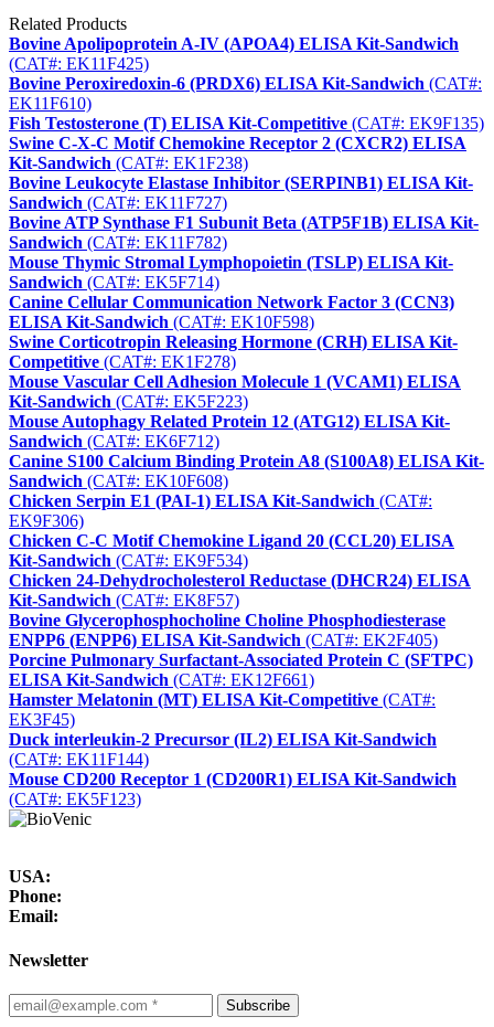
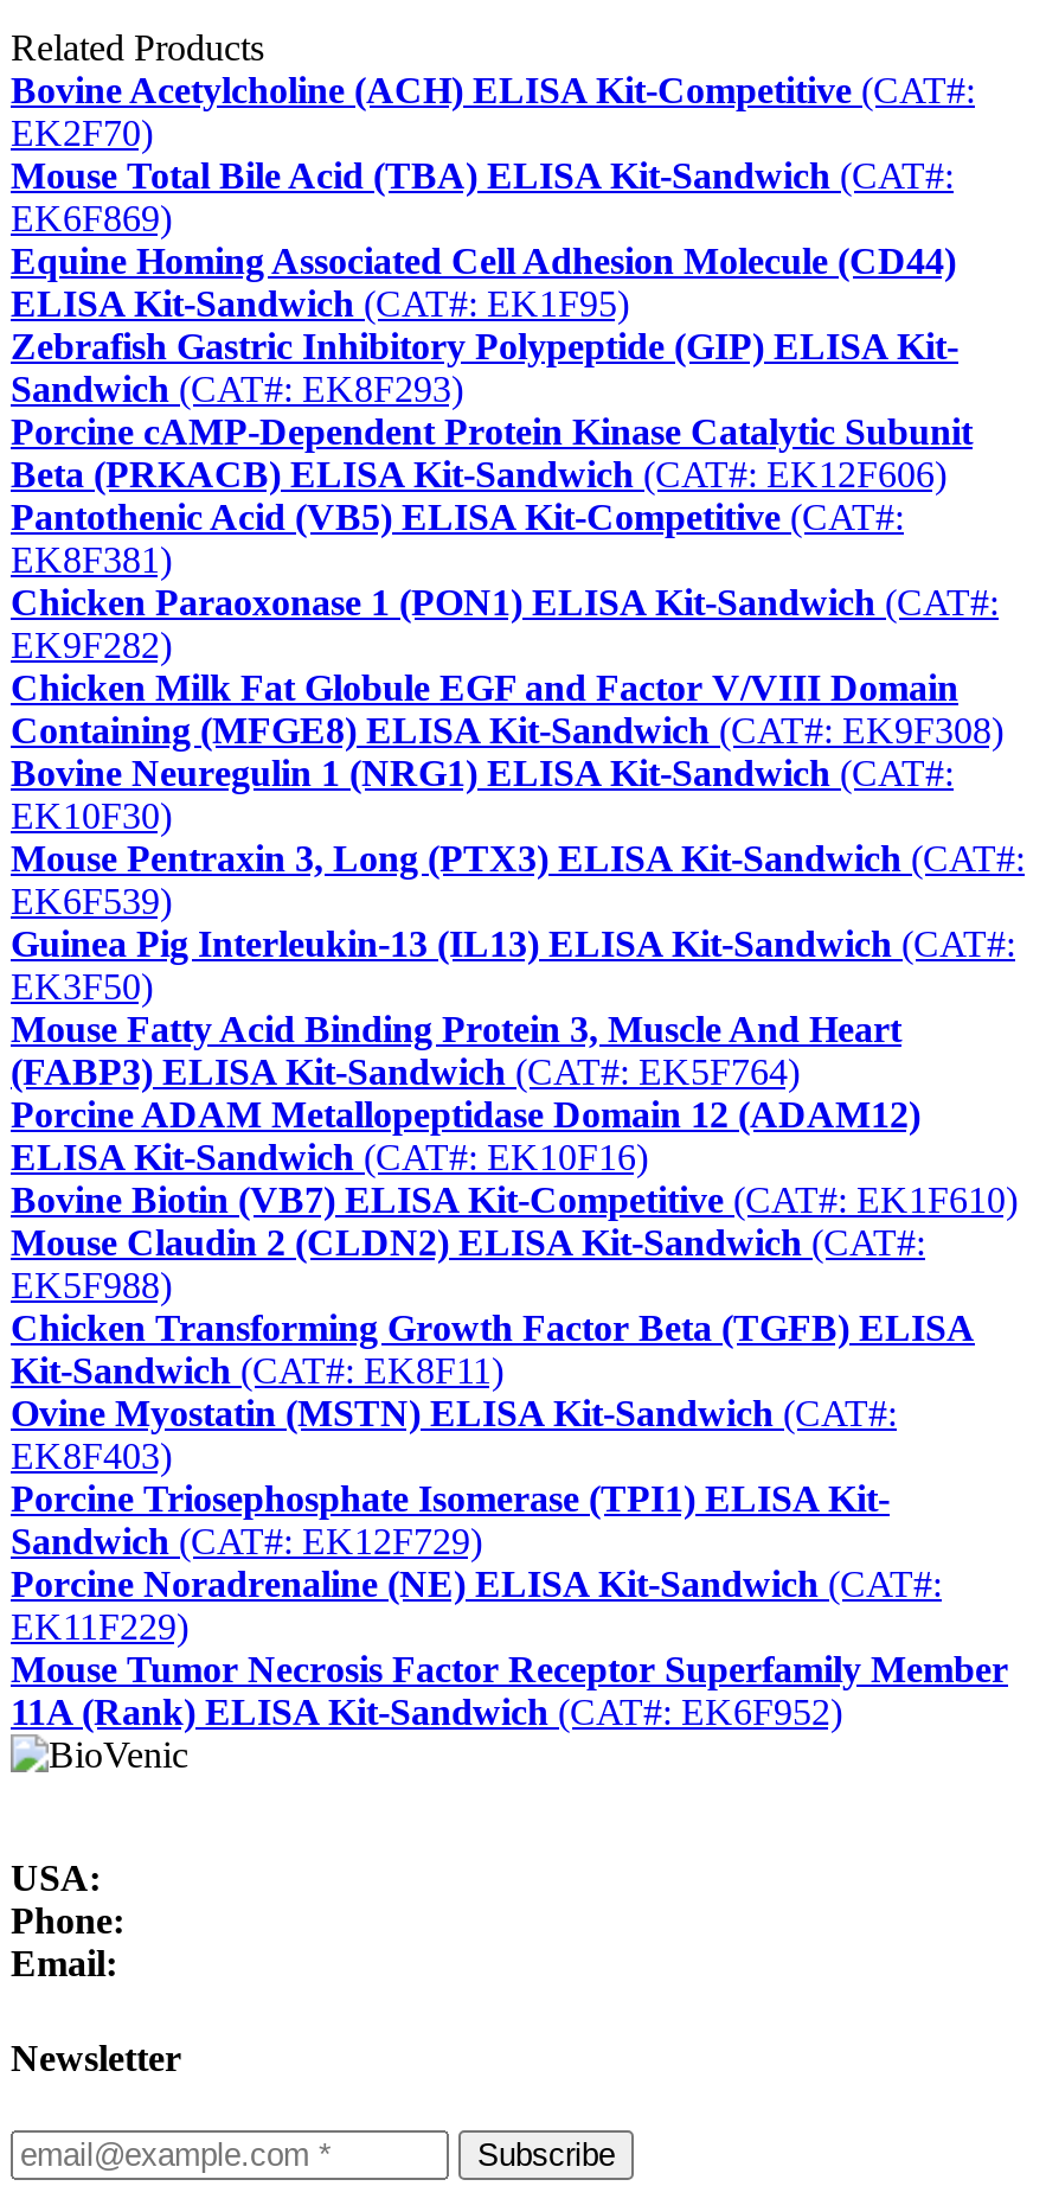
- Bovine Apolipoprotein A-IV (APOA4) ELISA Kit-Sandwich
- (CAT#: EK11F425)
- Bovine Peroxiredoxin-6 (PRDX6) ELISA Kit-Sandwich (CAT#:
- EK11F610)
- Fish Testosterone (T) ELISA Kit-Competitive (CAT#: EK9F135)
- Swine C-X-C Motif Chemokine Receptor 2 (CXCR2) ELISA
- Kit-Sandwich (CAT#: EK1F238)
- Bovine Leukocyte Elastase Inhibitor (SERPINB1) ELISA Kit-
- Sandwich (CAT#: EK11F727)
- Bovine ATP Synthase F1 Subunit Beta (ATP5F1B) ELISA Kit-
- Sandwich (CAT#: EK11F782)
- Mouse Thymic Stromal Lymphopoietin (TSLP) ELISA Kit-
- Sandwich (CAT#: EK5F714)
- Canine Cellular Communication Network Factor 3 (CCN3)
- ELISA Kit-Sandwich (CAT#: EK10F598)
- Swine Corticotropin Releasing Hormone (CRH) ELISA Kit-
- Competitive (CAT#: EK1F278)
- Mouse Vascular Cell Adhesion Molecule 1 (VCAM1) ELISA
- Kit-Sandwich (CAT#: EK5F223)
- Mouse Autophagy Related Protein 12 (ATG12) ELISA Kit-
- Sandwich (CAT#: EK6F712)
- Canine S100 Calcium Binding Protein A8 (S100A8) ELISA Kit-
- Sandwich (CAT#: EK10F608)
- Chicken Serpin E1 (PAI-1) ELISA Kit-Sandwich (CAT#:
- EK9F306)
- Chicken C-C Motif Chemokine Ligand 20 (CCL20) ELISA
- Kit-Sandwich (CAT#: EK9F534)
- Chicken 24-Dehydrocholesterol Reductase (DHCR24) ELISA
- Kit-Sandwich (CAT#: EK8F57)
- Bovine Glycerophosphocholine Choline Phosphodiesterase
- ENPP6 (ENPP6) ELISA Kit-Sandwich (CAT#: EK2F405)
- Porcine Pulmonary Surfactant-Associated Protein C (SFTPC)
- ELISA Kit-Sandwich (CAT#: EK12F661)
- Hamster Melatonin (MT) ELISA Kit-Competitive (CAT#:
- EK3F45)
- Duck interleukin-2 Precursor (IL2) ELISA Kit-Sandwich
- (CAT#: EK11F144)
- Mouse CD200 Receptor 1 (CD200R1) ELISA Kit-Sandwich
- (CAT#: EK5F123)
+ Bovine Acetylcholine (ACH) ELISA Kit-Competitive (CAT#:
+ EK2F70)
+ Mouse Total Bile Acid (TBA) ELISA Kit-Sandwich (CAT#:
+ EK6F869)
+ Equine Homing Associated Cell Adhesion Molecule (CD44)
+ ELISA Kit-Sandwich (CAT#: EK1F95)
+ Zebrafish Gastric Inhibitory Polypeptide (GIP) ELISA Kit-
+ Sandwich (CAT#: EK8F293)
+ Porcine cAMP-Dependent Protein Kinase Catalytic Subunit
+ Beta (PRKACB) ELISA Kit-Sandwich (CAT#: EK12F606)
+ Pantothenic Acid (VB5) ELISA Kit-Competitive (CAT#:
+ EK8F381)
+ Chicken Paraoxonase 1 (PON1) ELISA Kit-Sandwich (CAT#:
+ EK9F282)
+ Chicken Milk Fat Globule EGF and Factor V/VIII Domain
+ Containing (MFGE8) ELISA Kit-Sandwich (CAT#: EK9F308)
+ Bovine Neuregulin 1 (NRG1) ELISA Kit-Sandwich (CAT#:
+ EK10F30)
+ Mouse Pentraxin 3, Long (PTX3) ELISA Kit-Sandwich (CAT#:
+ EK6F539)
+ Guinea Pig Interleukin-13 (IL13) ELISA Kit-Sandwich (CAT#:
+ EK3F50)
+ Mouse Fatty Acid Binding Protein 3, Muscle And Heart
+ (FABP3) ELISA Kit-Sandwich (CAT#: EK5F764)
+ Porcine ADAM Metallopeptidase Domain 12 (ADAM12)
+ ELISA Kit-Sandwich (CAT#: EK10F16)
+ Bovine Biotin (VB7) ELISA Kit-Competitive (CAT#: EK1F610)
+ Mouse Claudin 2 (CLDN2) ELISA Kit-Sandwich (CAT#:
+ EK5F988)
+ Chicken Transforming Growth Factor Beta (TGFB) ELISA
+ Kit-Sandwich (CAT#: EK8F11)
+ Ovine Myostatin (MSTN) ELISA Kit-Sandwich (CAT#:
+ EK8F403)
+ Porcine Triosephosphate Isomerase (TPI1) ELISA Kit-
+ Sandwich (CAT#: EK12F729)
+ Porcine Noradrenaline (NE) ELISA Kit-Sandwich (CAT#:
+ EK11F229)
+ Mouse Tumor Necrosis Factor Receptor Superfamily Member
+ 11A (Rank) ELISA Kit-Sandwich (CAT#: EK6F952)
